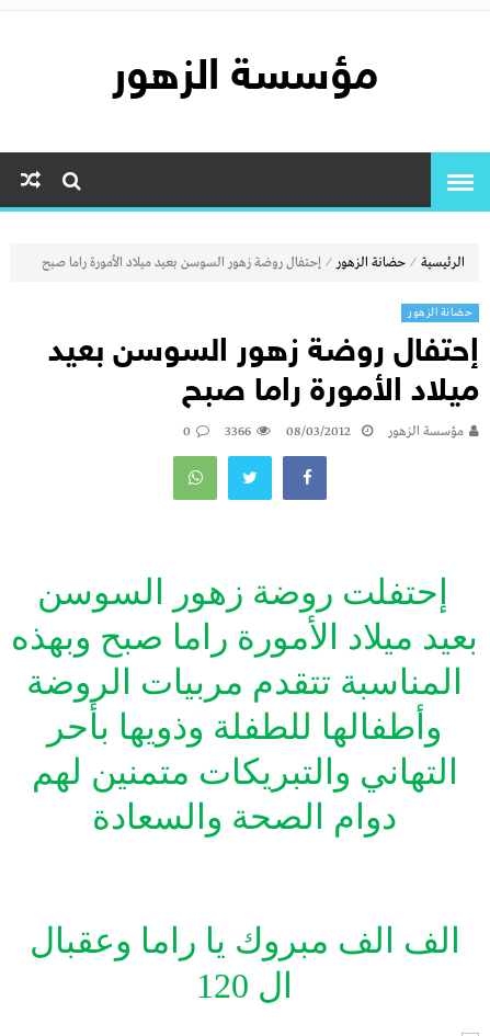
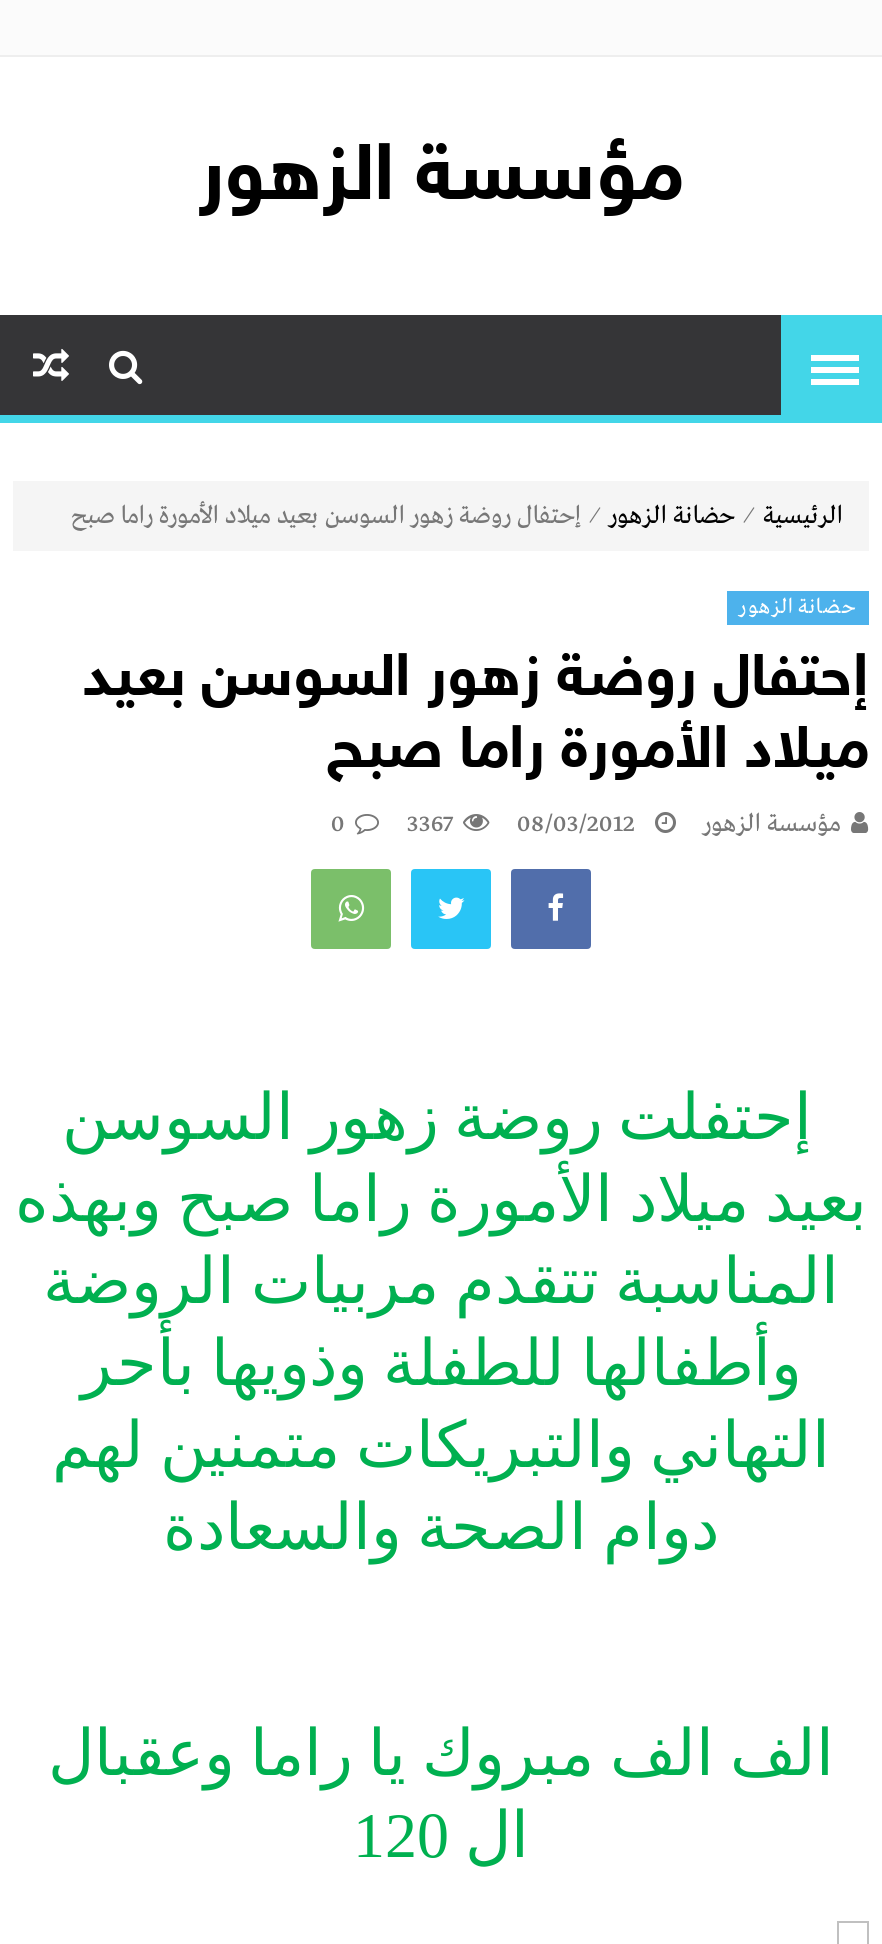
- 0 3366 08/03/2012
+ 0 3367 08/03/2012
